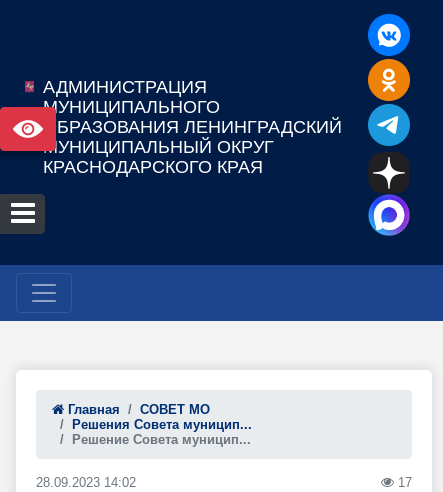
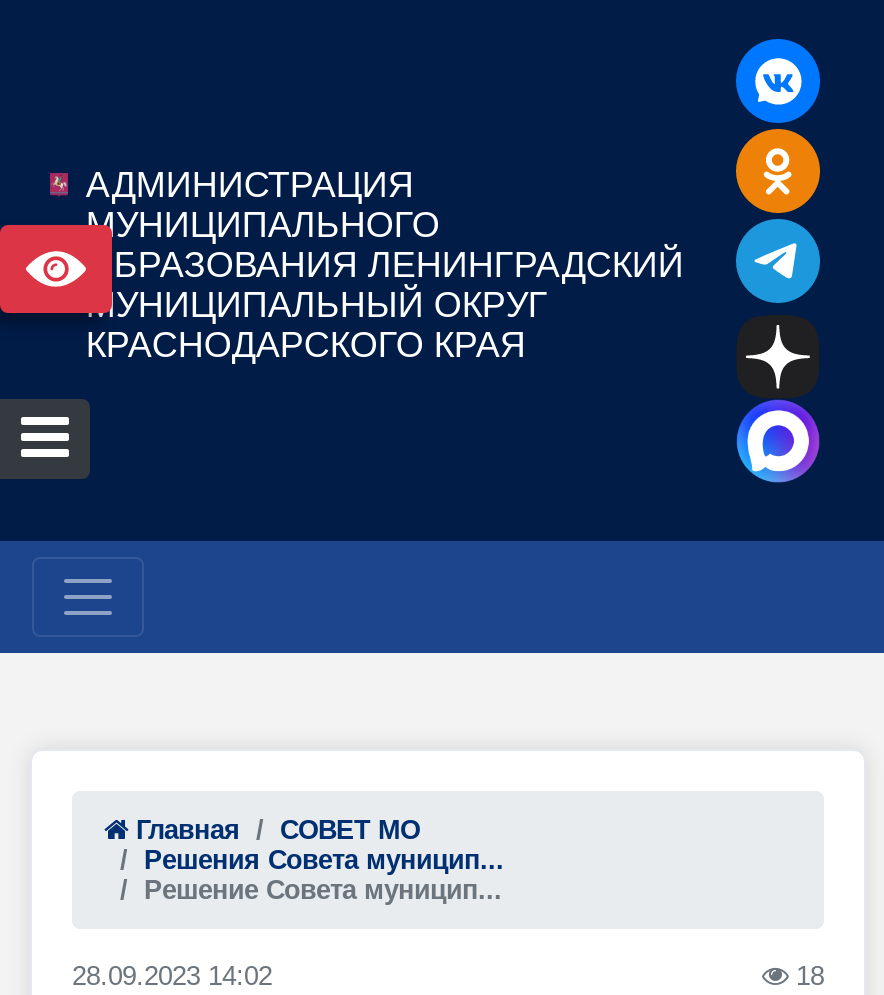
- 17
+ 18
